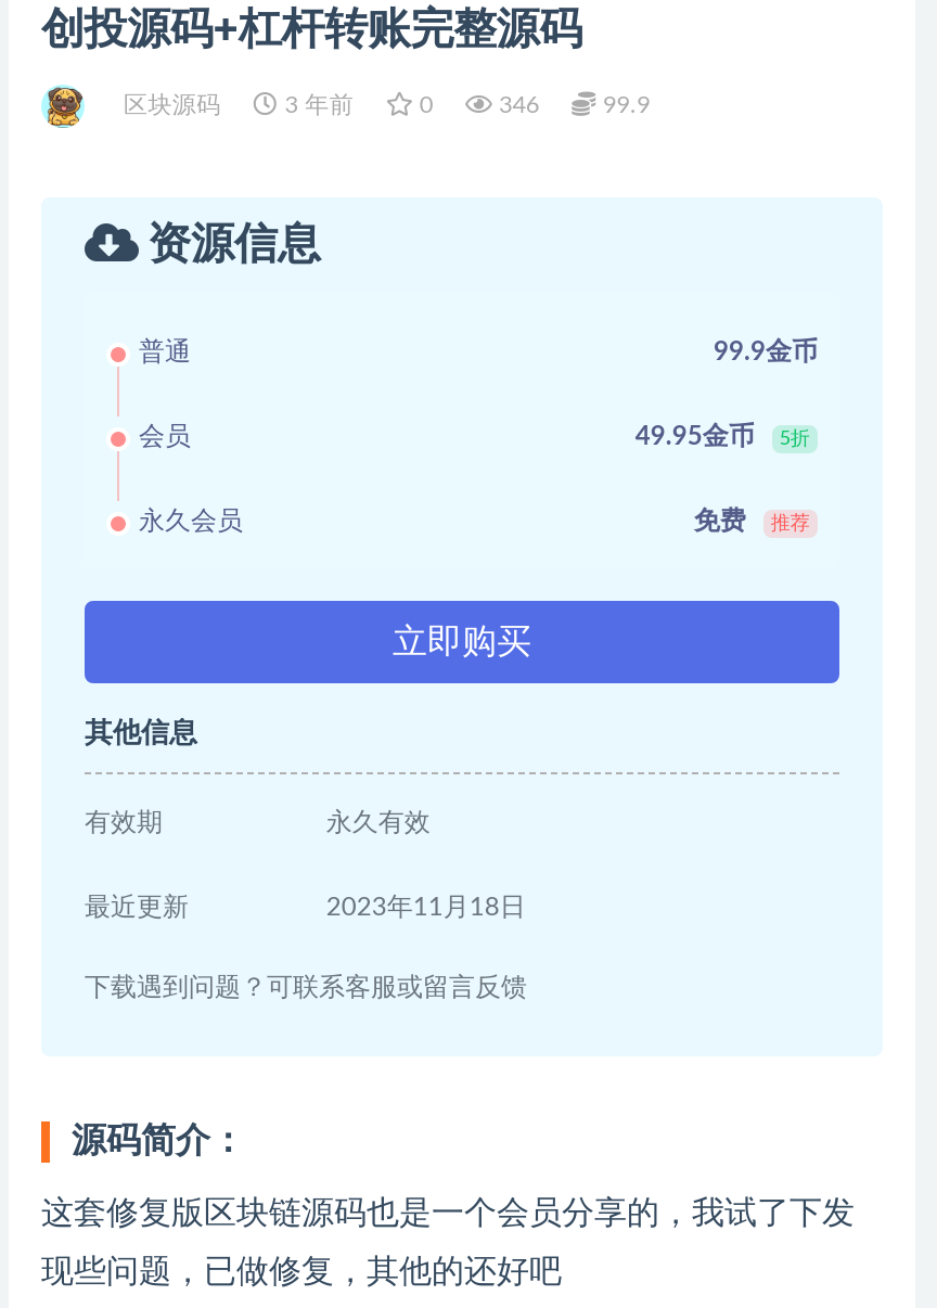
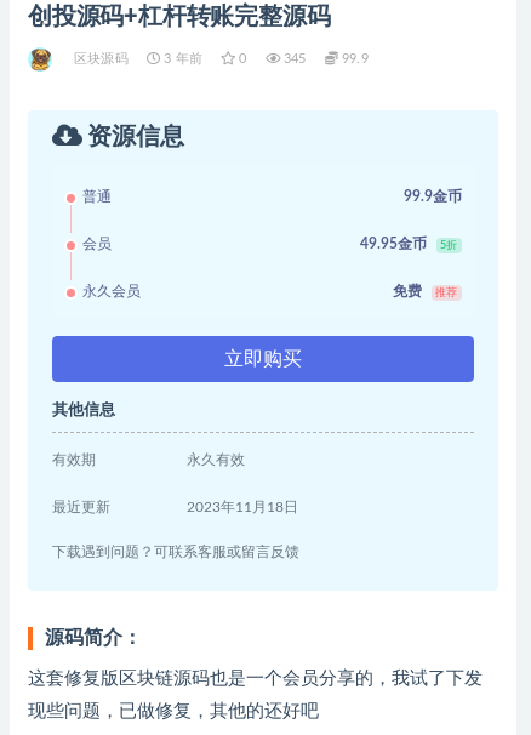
- 346
+ 345
